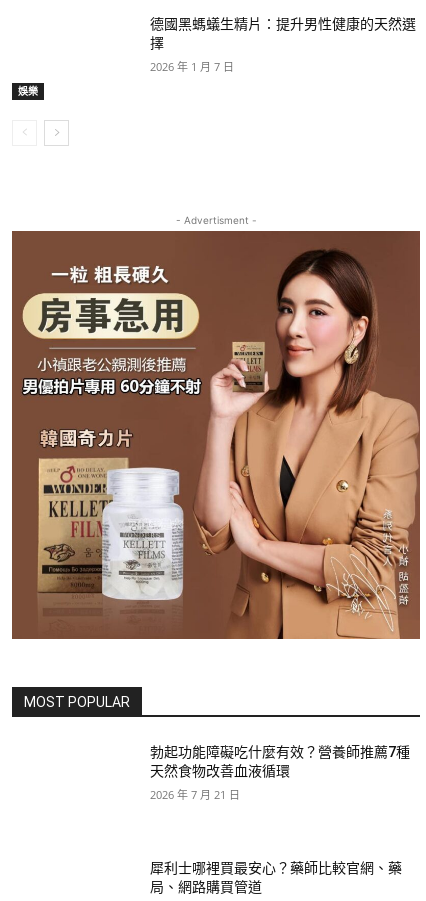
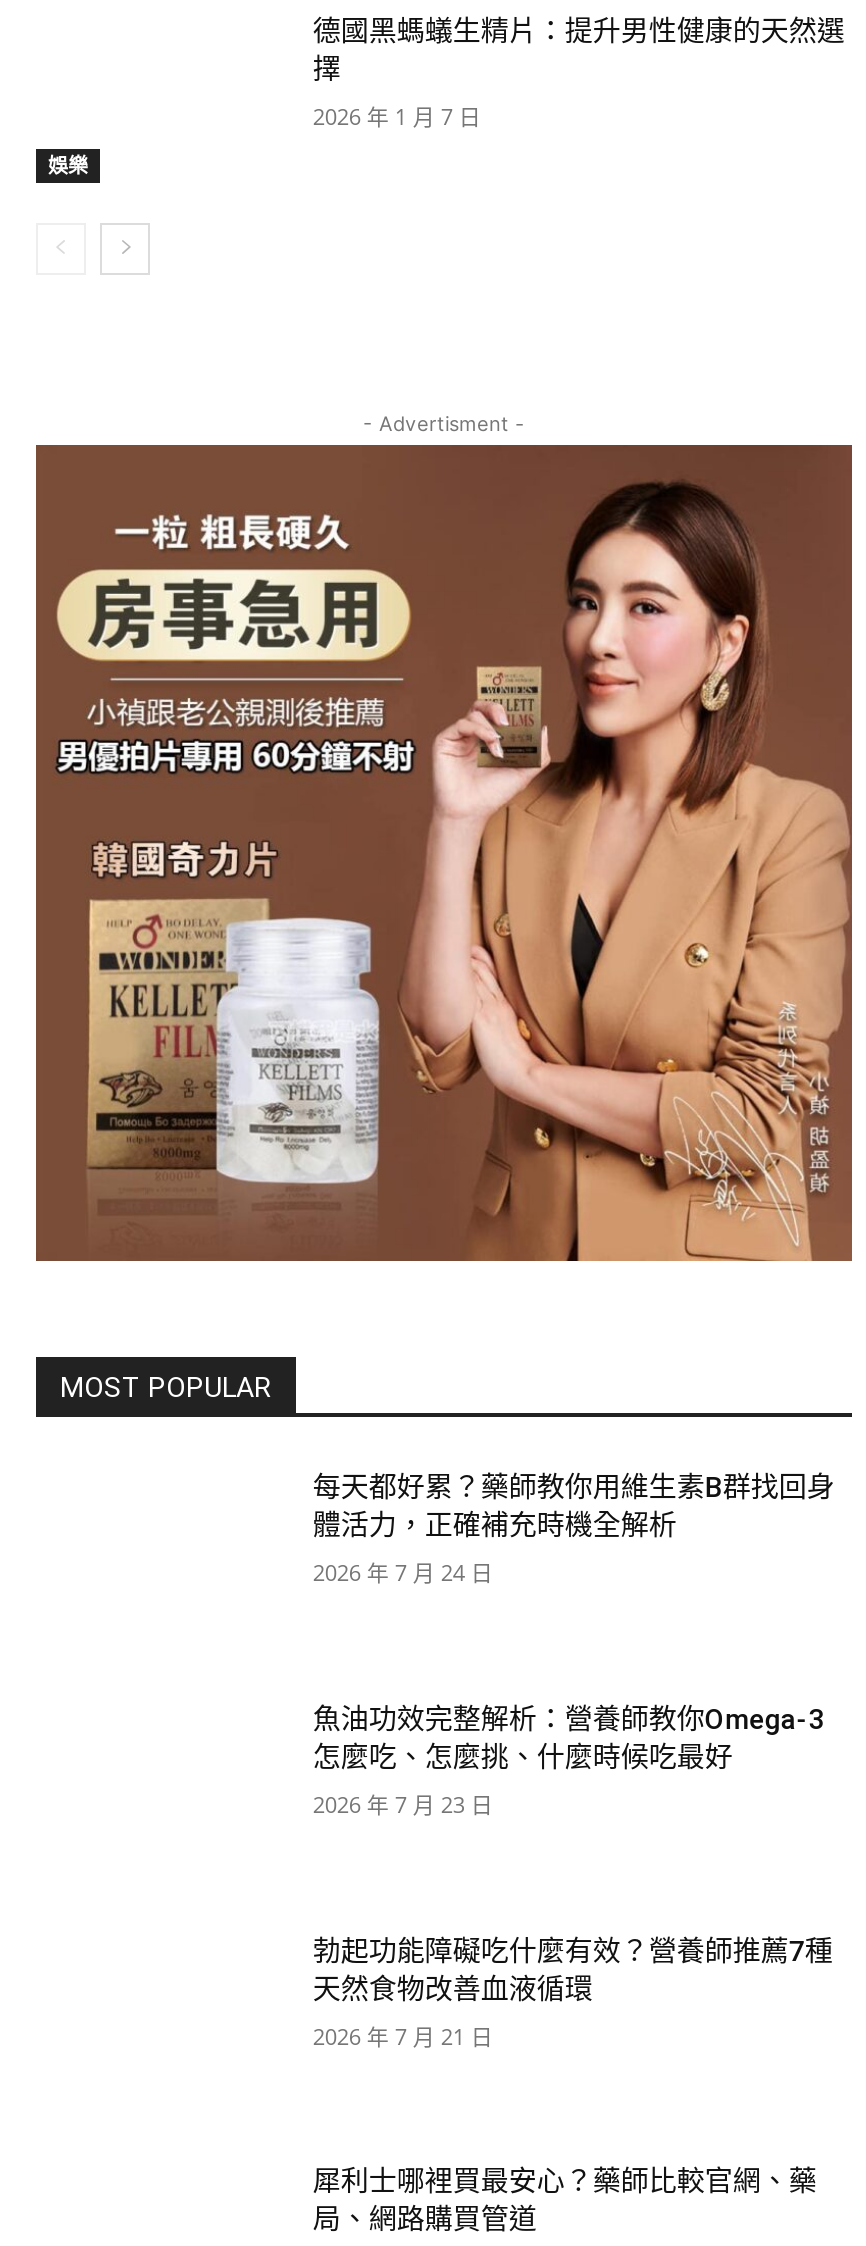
+ 每天都好累？藥師教你用維生素B群找回身
+ 體活力，正確補充時機全解析
+ 2026 年 7 月 24 日

+ 魚油功效完整解析：營養師教你Omega-3
+ 怎麼吃、怎麼挑、什麼時候吃最好
+ 2026 年 7 月 23 日
